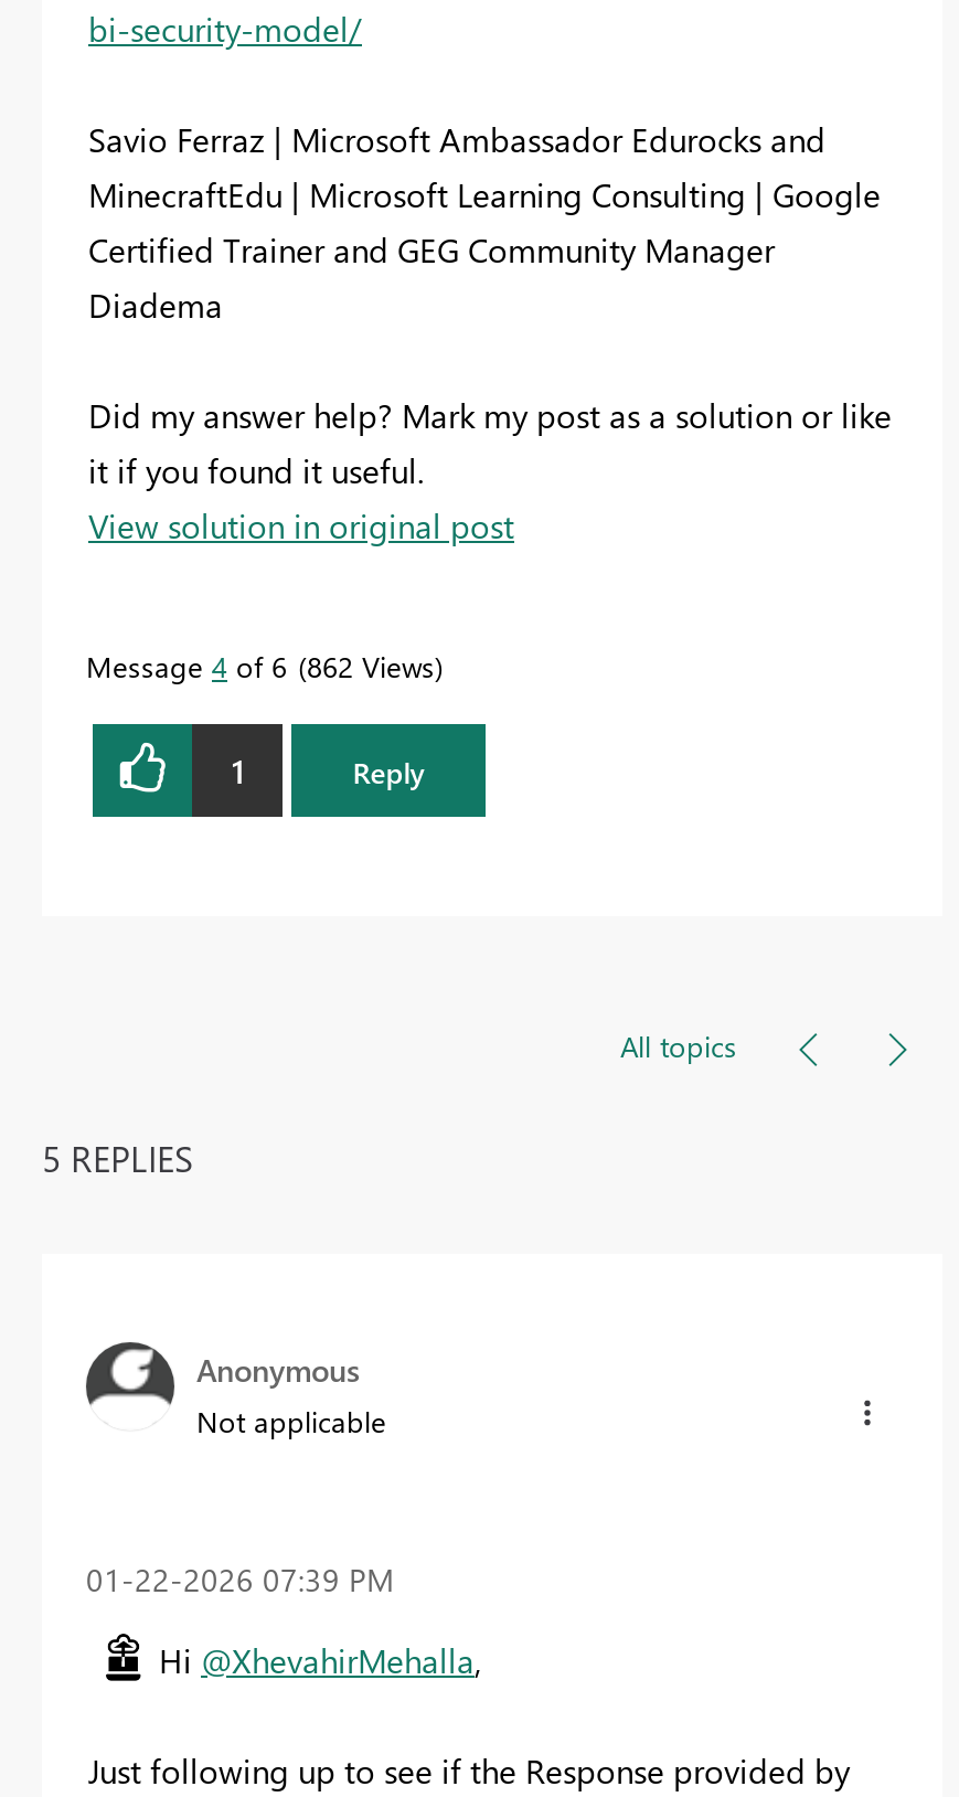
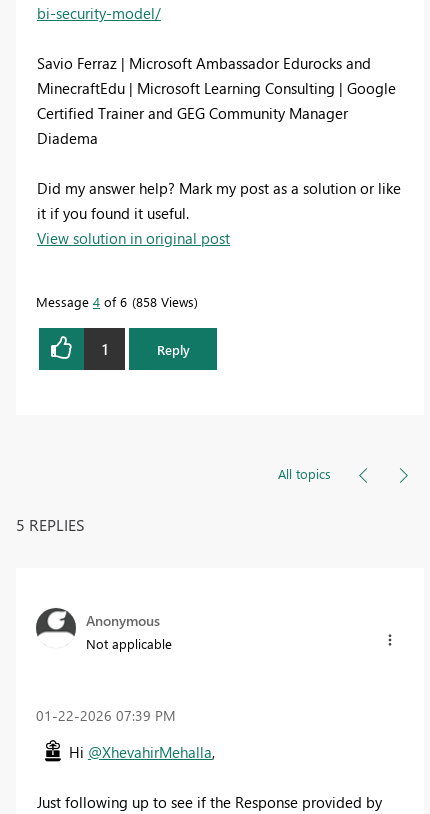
- Message 4 of 6 862 Views
+ Message 4 of 6 858 Views
